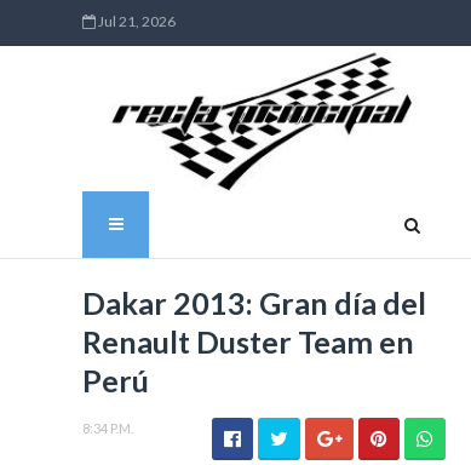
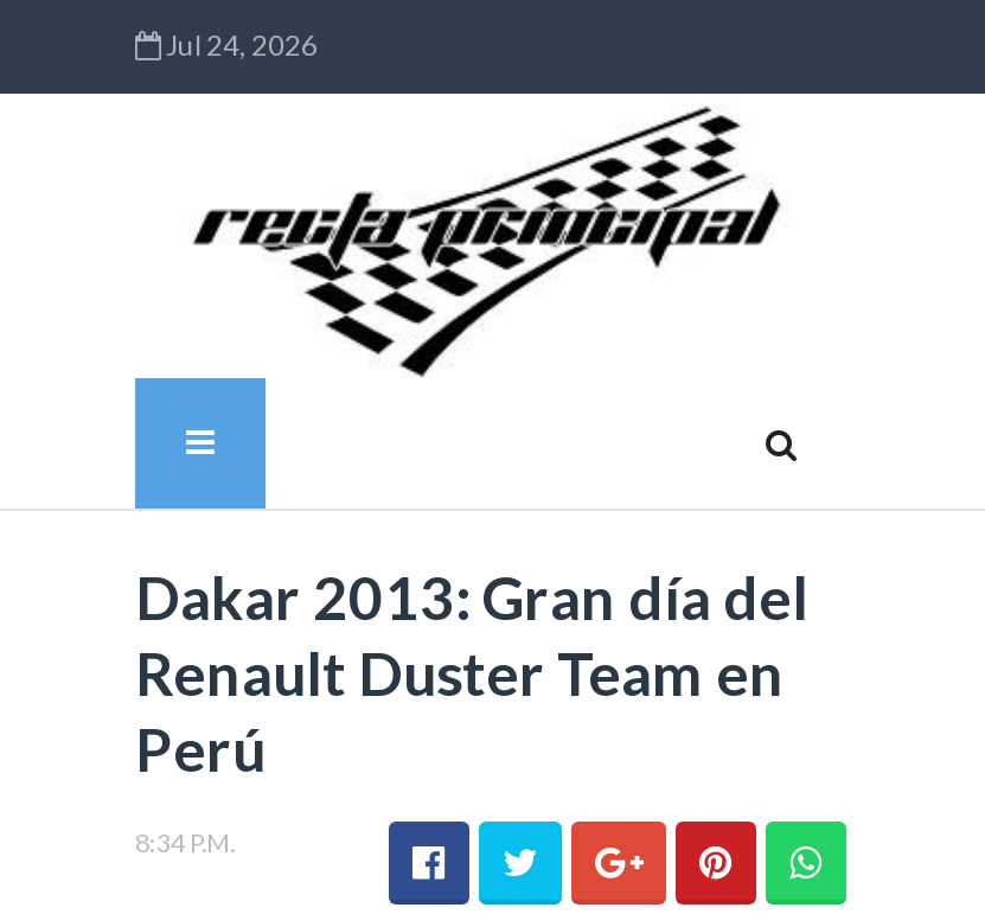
- Jul 21, 2026
+ Jul 24, 2026
